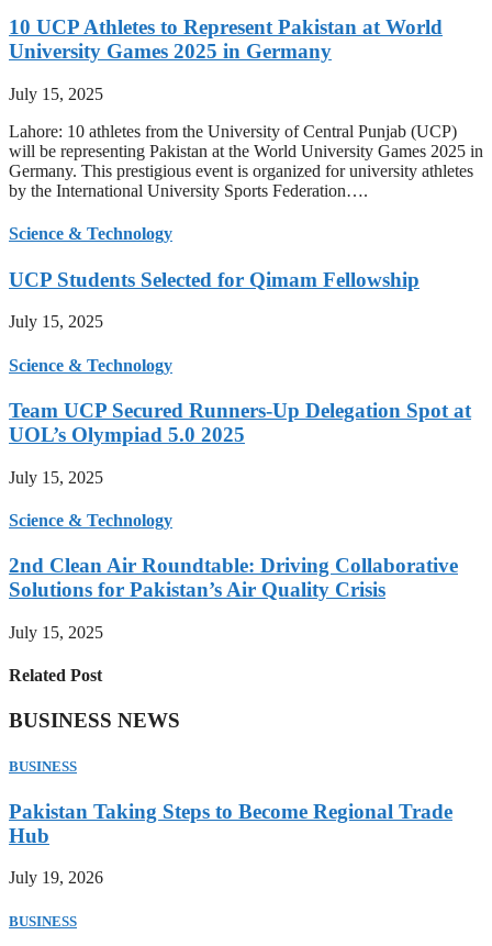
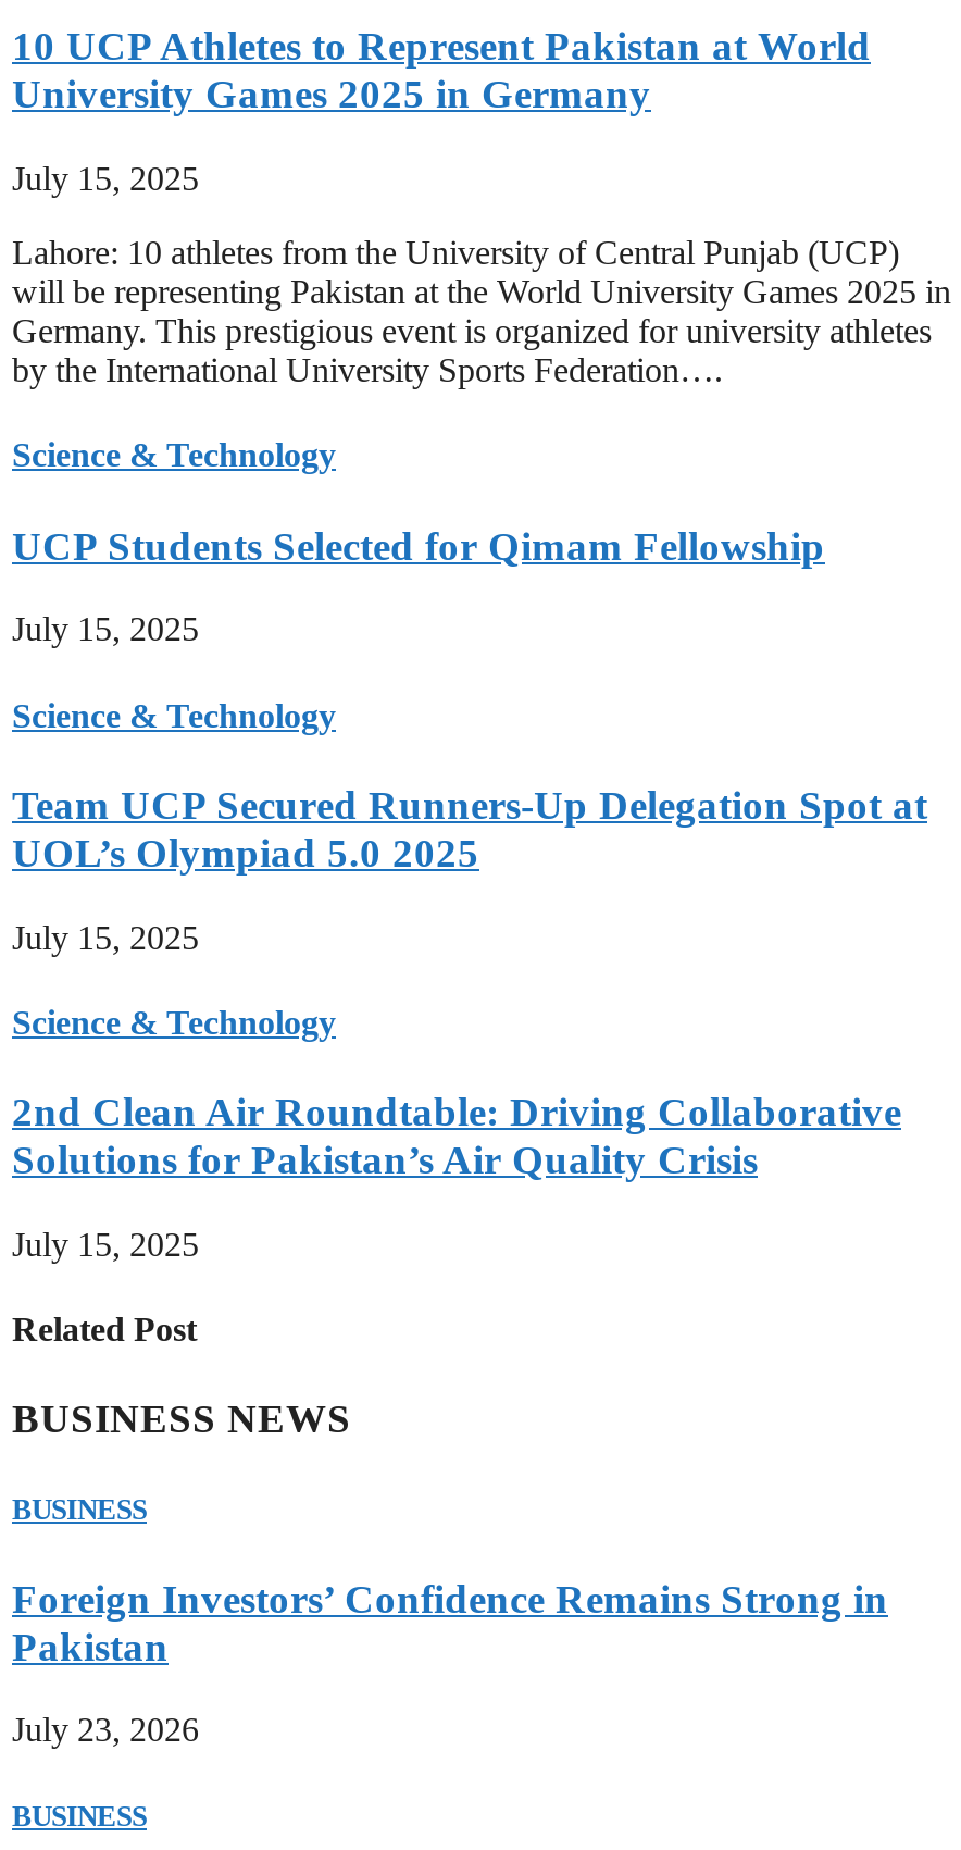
- Pakistan Taking Steps to Become Regional Trade
- Hub
+ Foreign Investors’ Confidence Remains Strong in
+ Pakistan

- July 19, 2026
+ July 23, 2026
